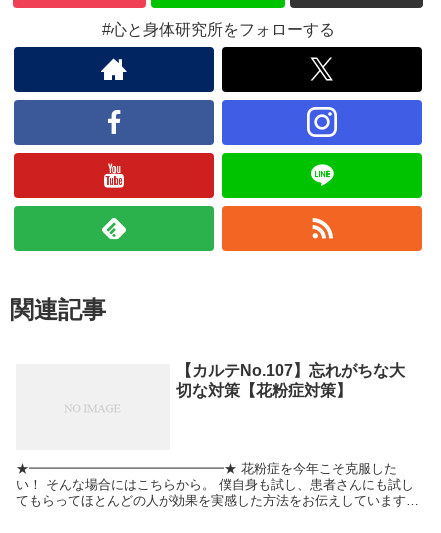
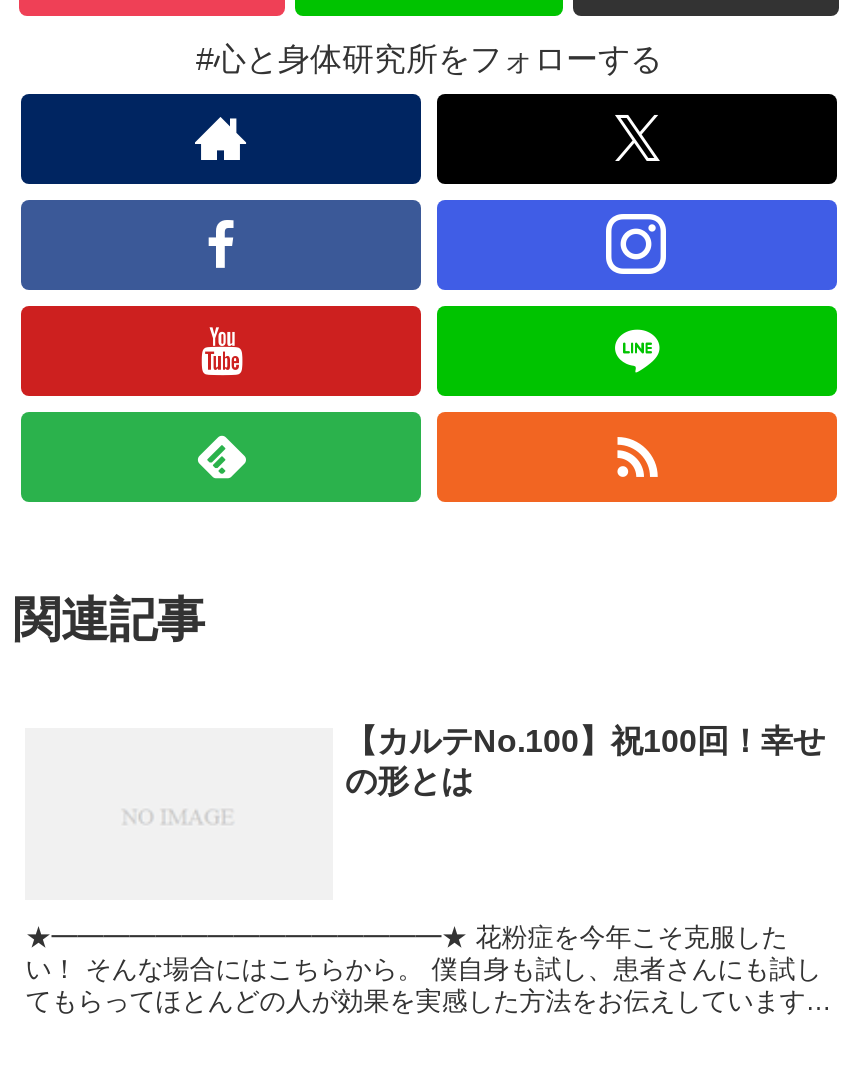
- 【カルテNo.107】忘れがちな大
- 切な対策【花粉症対策】
+ 【カルテNo.100】祝100回！幸せ
+ の形とは
